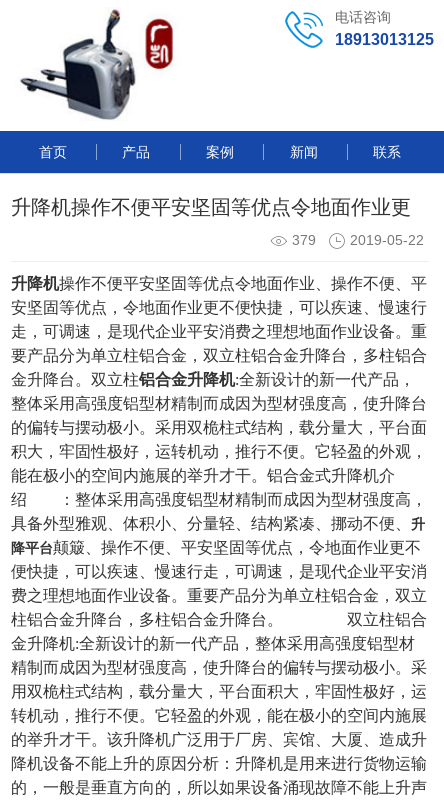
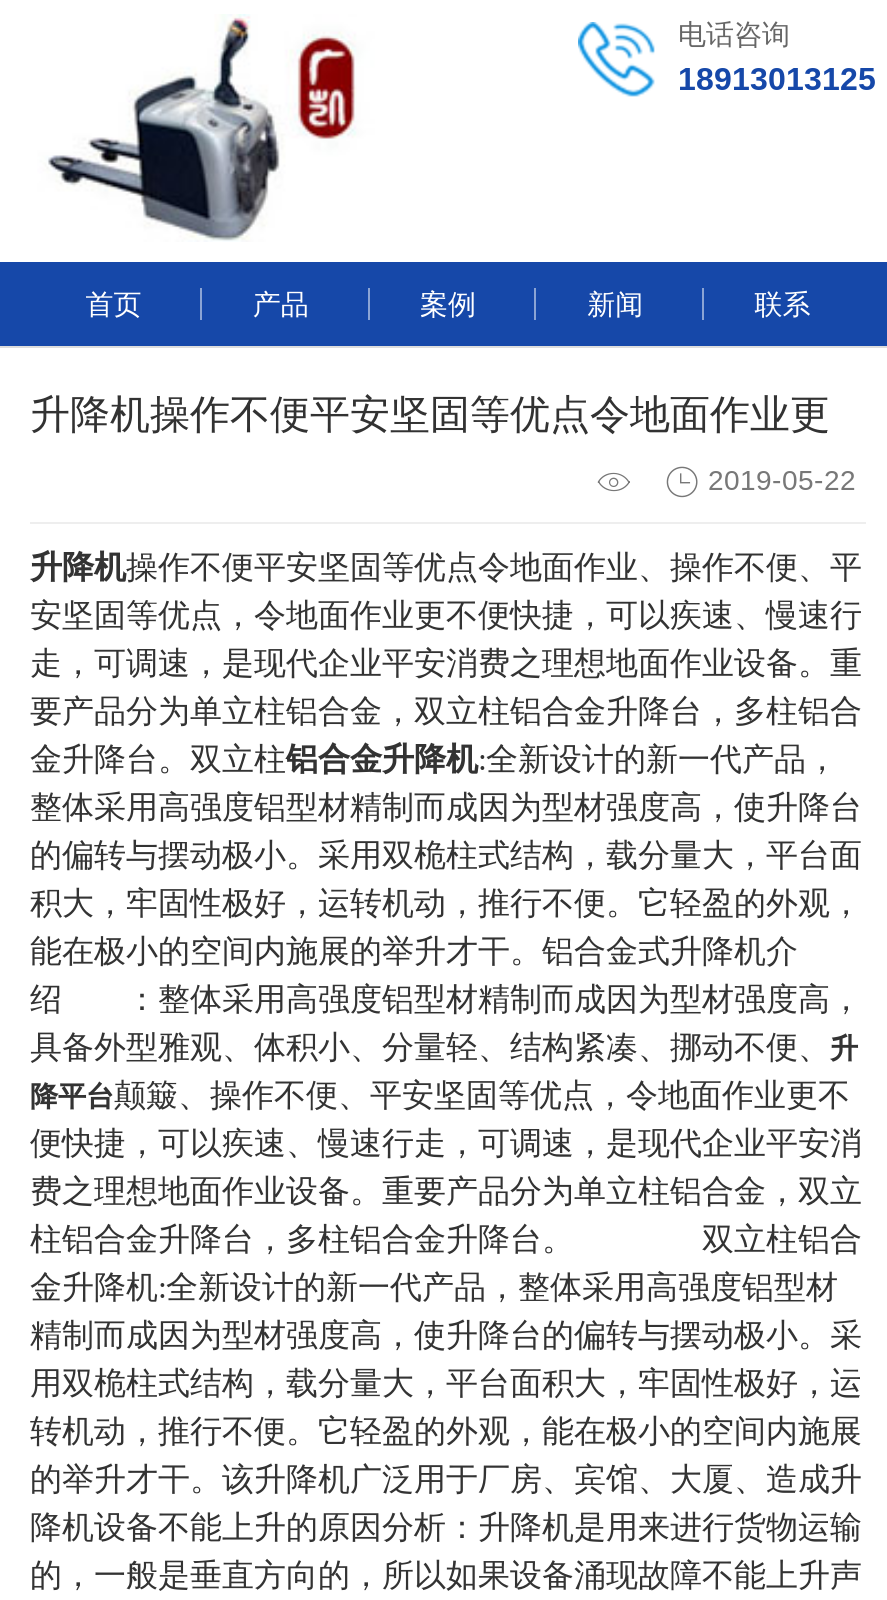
- 379
